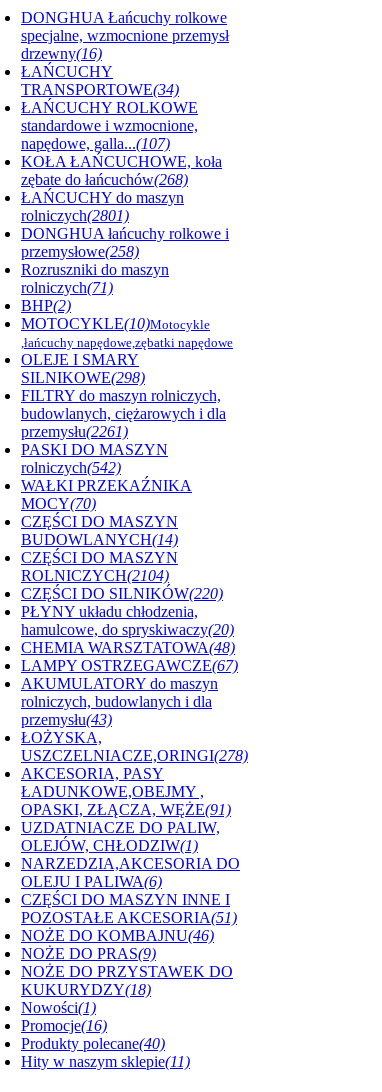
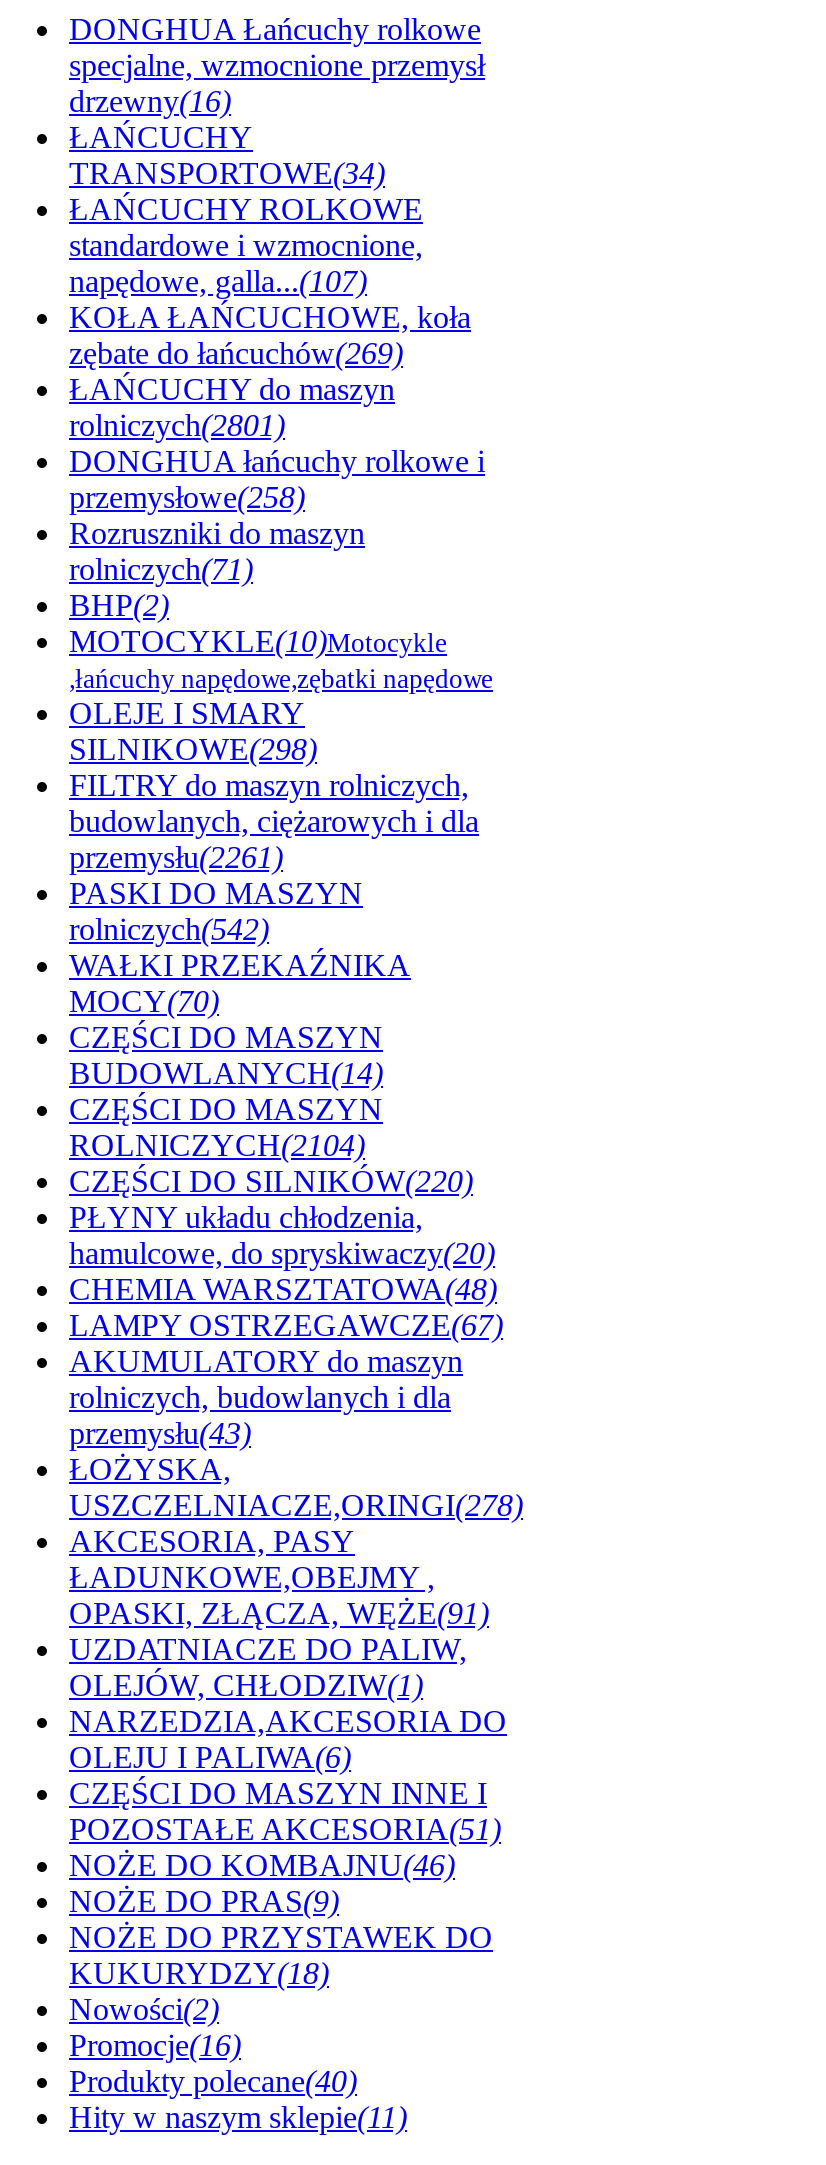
- zębate do łańcuchów(268)
+ zębate do łańcuchów(269)

- Nowości(1)
+ Nowości(2)
